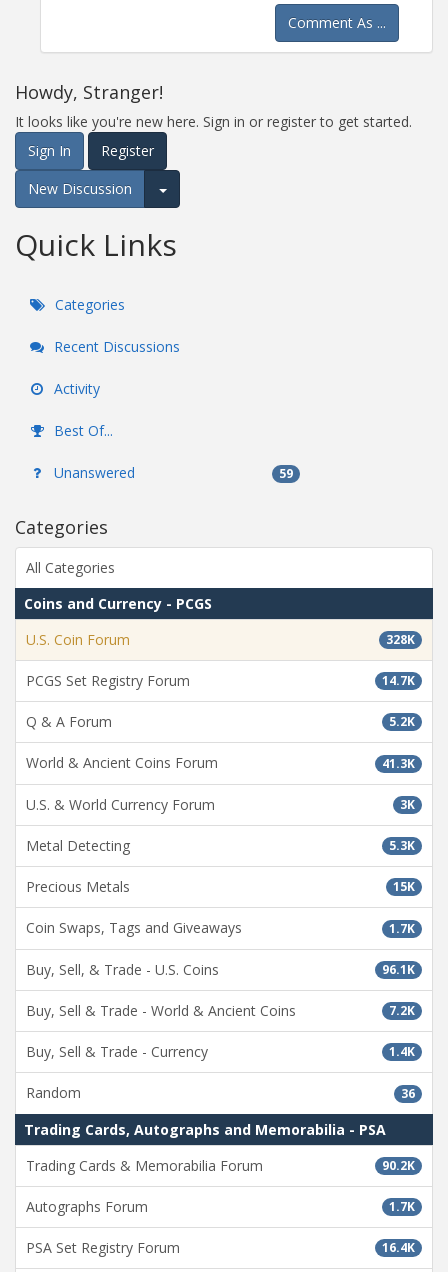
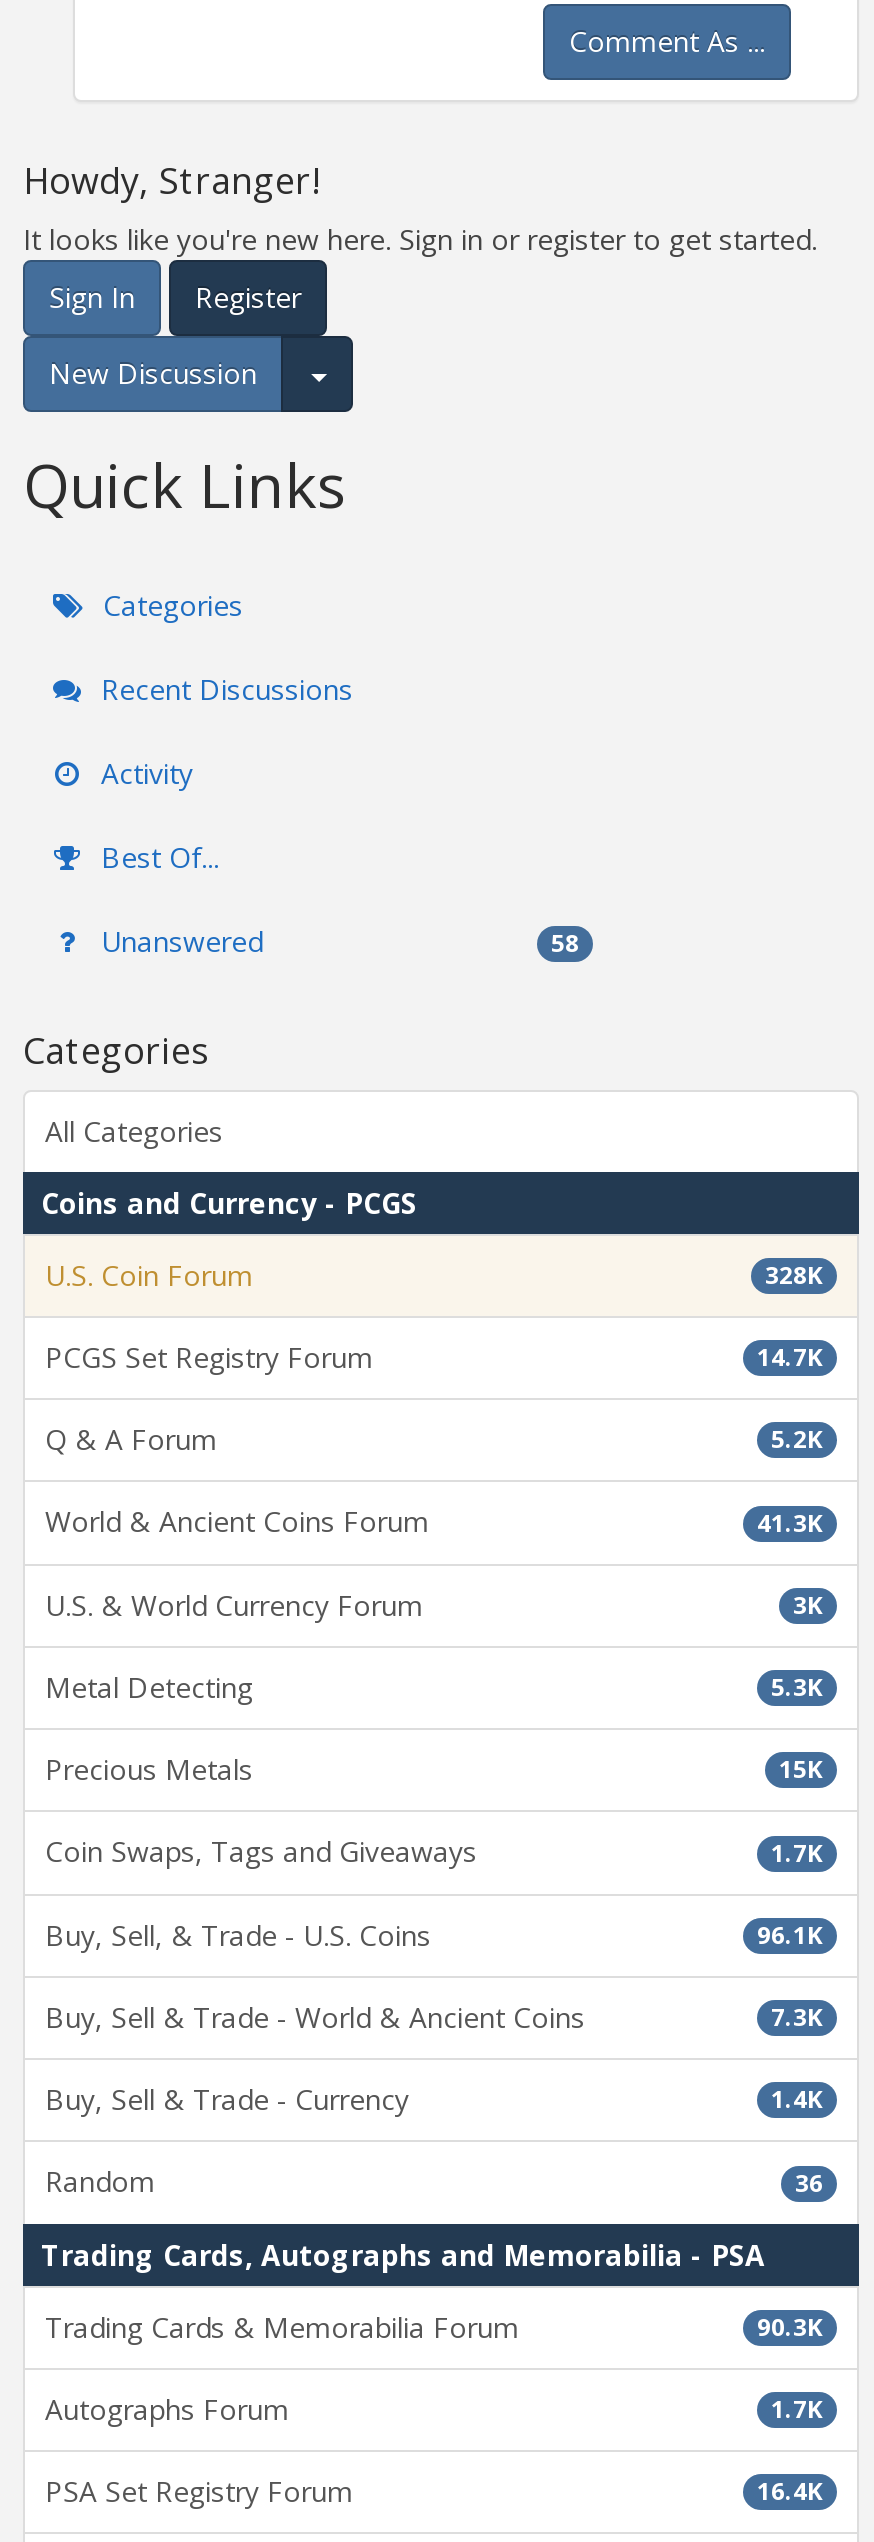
- 59
+ 58

- 7.2K
+ 7.3K

- 90.2K
+ 90.3K
